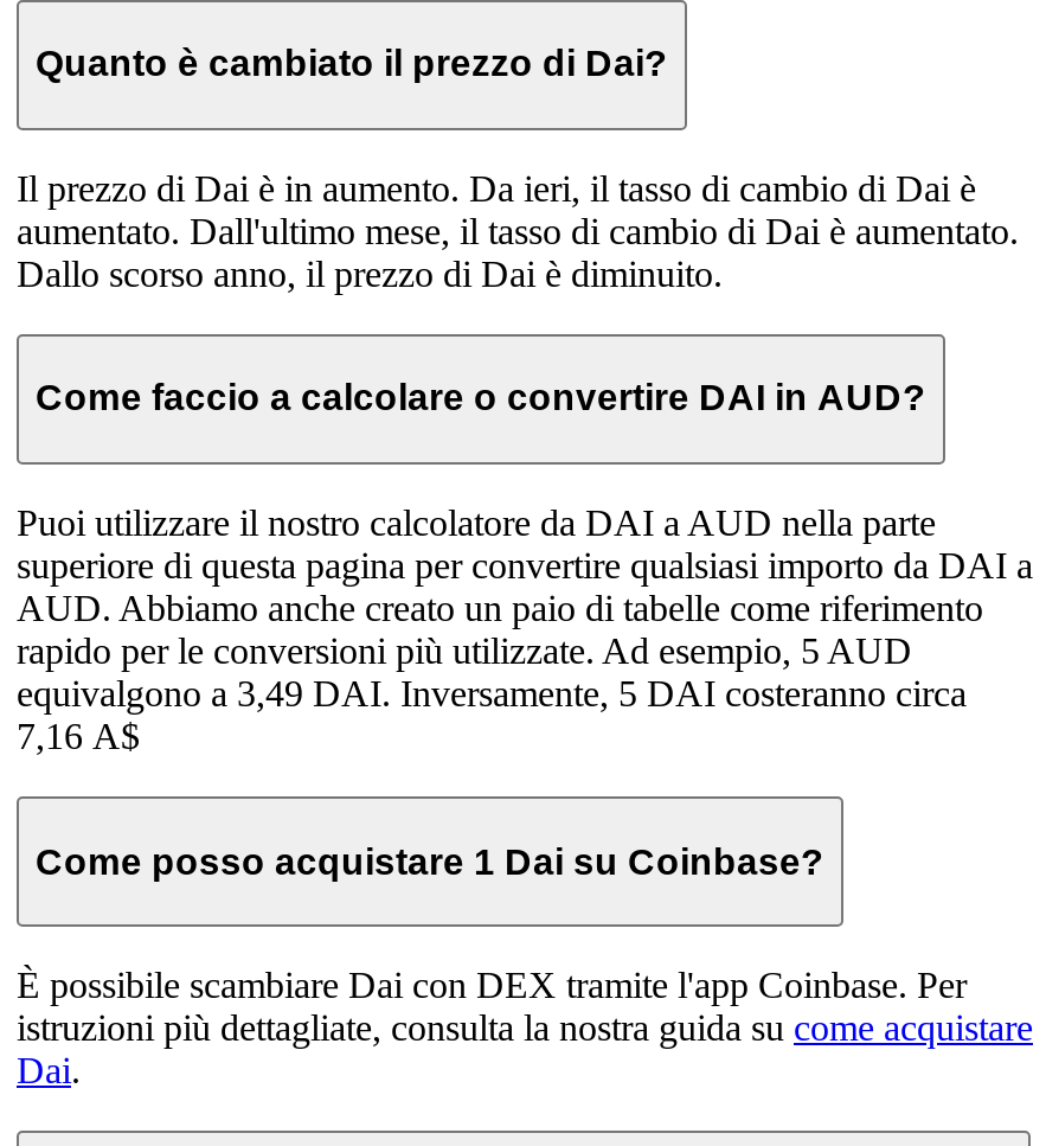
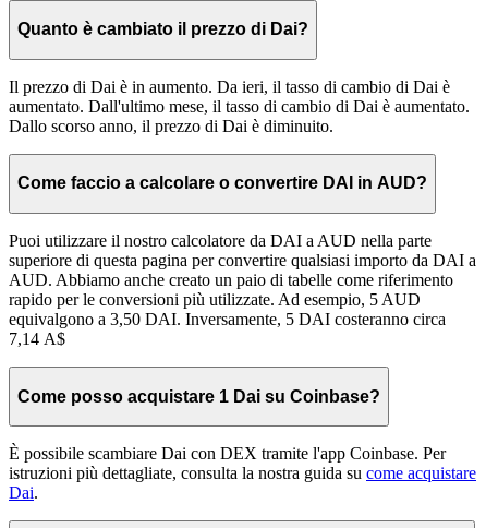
- equivalgono a 3,49 DAI. Inversamente, 5 DAI costeranno circa
+ equivalgono a 3,50 DAI. Inversamente, 5 DAI costeranno circa

- 7,16 A$
+ 7,14 A$
